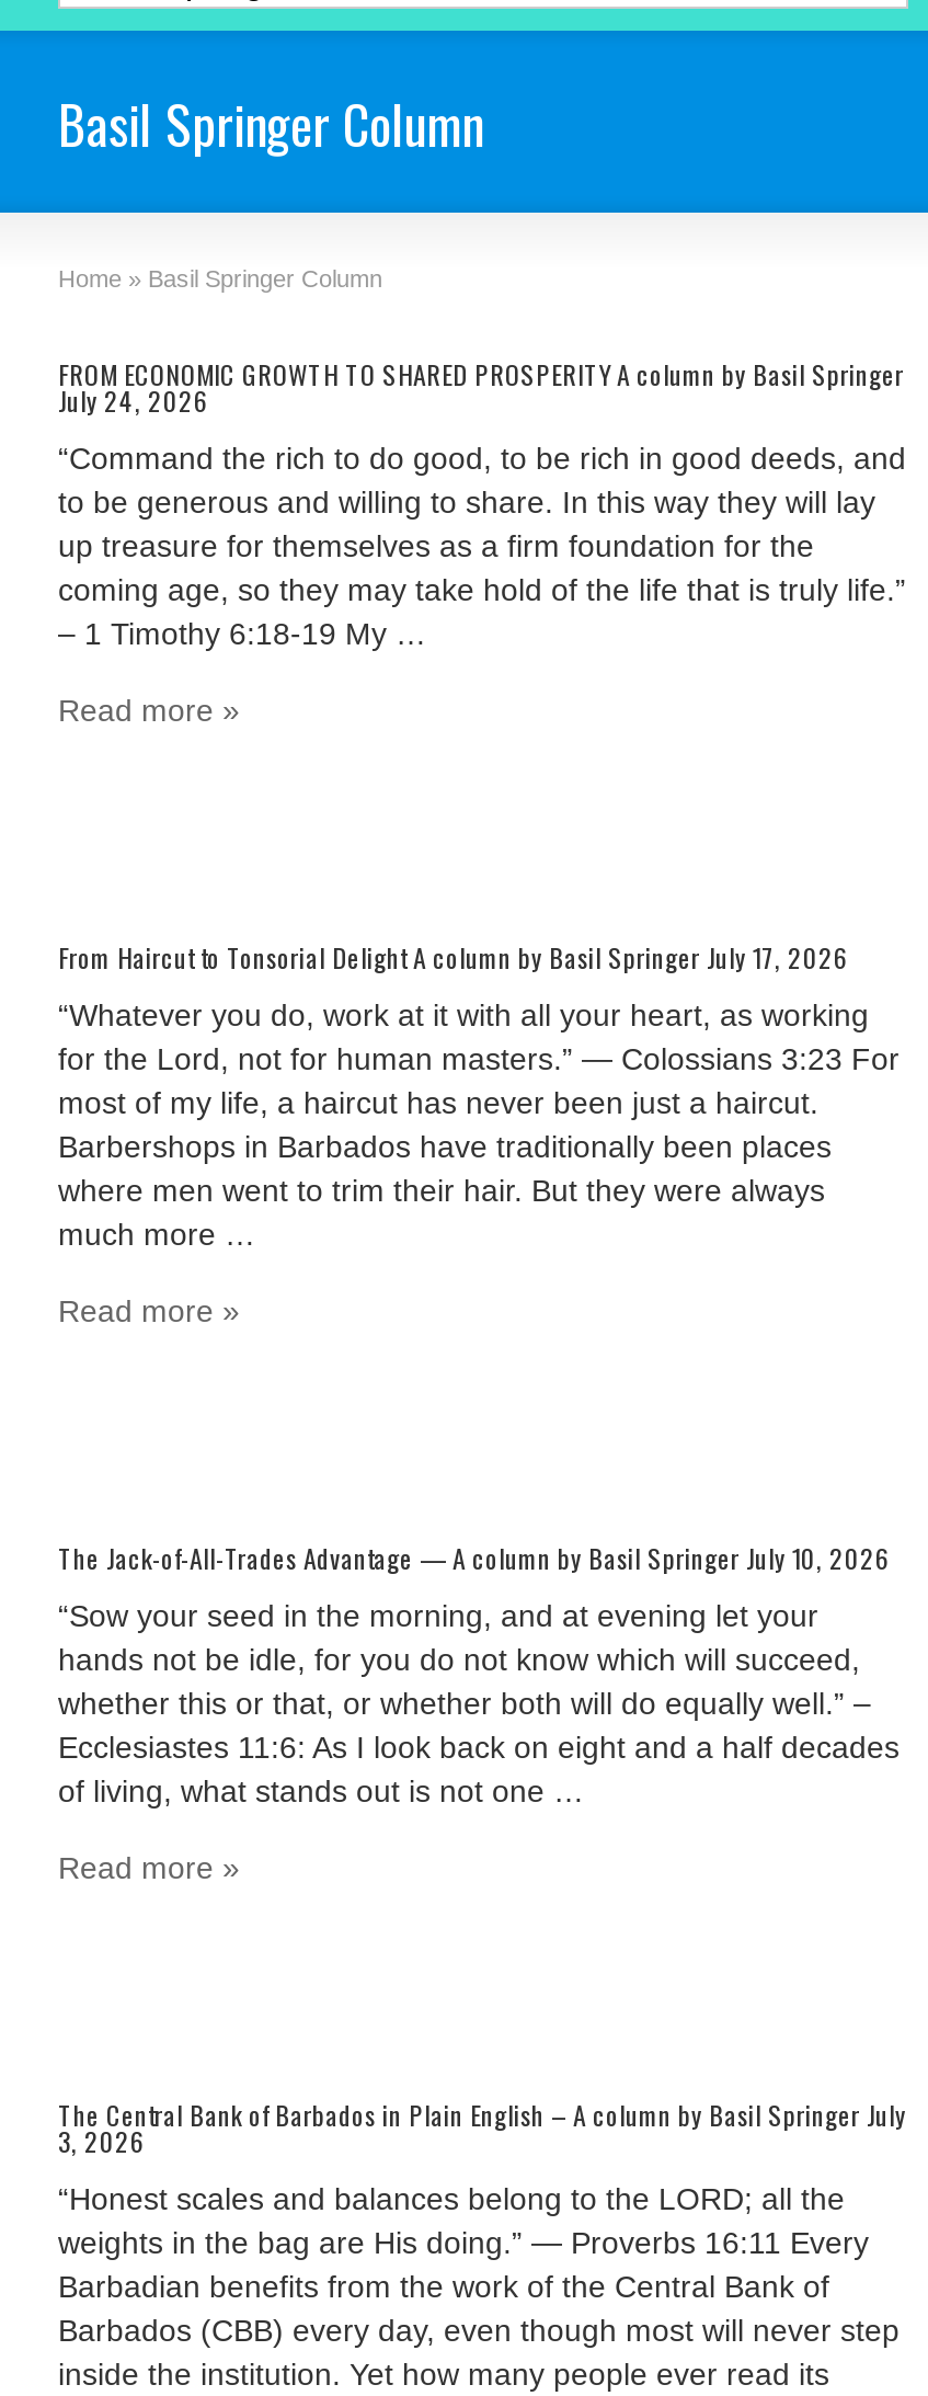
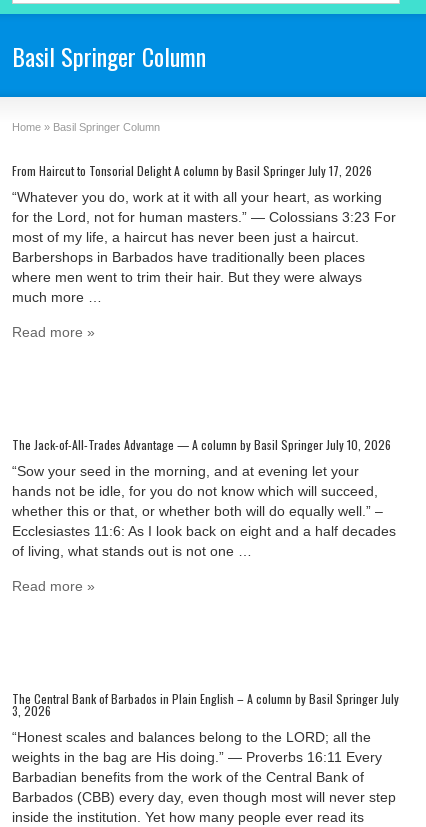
- FROM ECONOMIC GROWTH TO SHARED PROSPERITY A column by Basil Springer
- July 24, 2026
- “Command the rich to do good, to be rich in good deeds, and
- to be generous and willing to share. In this way they will lay
- up treasure for themselves as a firm foundation for the
- coming age, so they may take hold of the life that is truly life.”
- – 1 Timothy 6:18-19 My …
- Read more »
